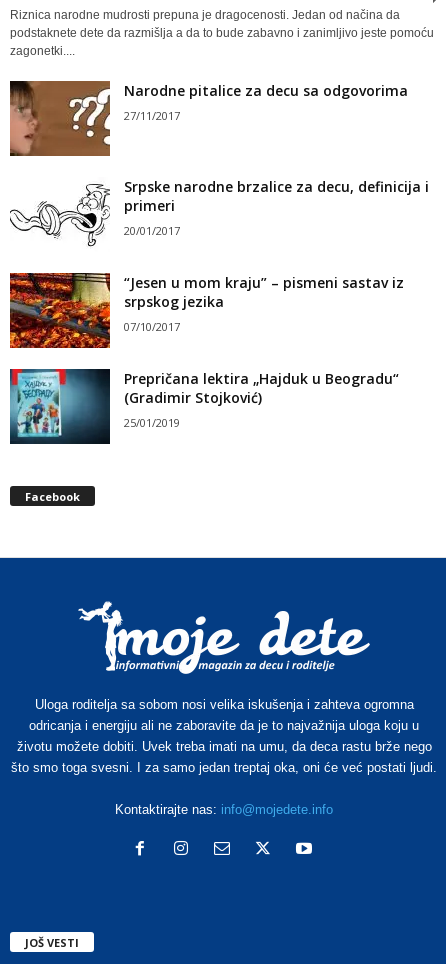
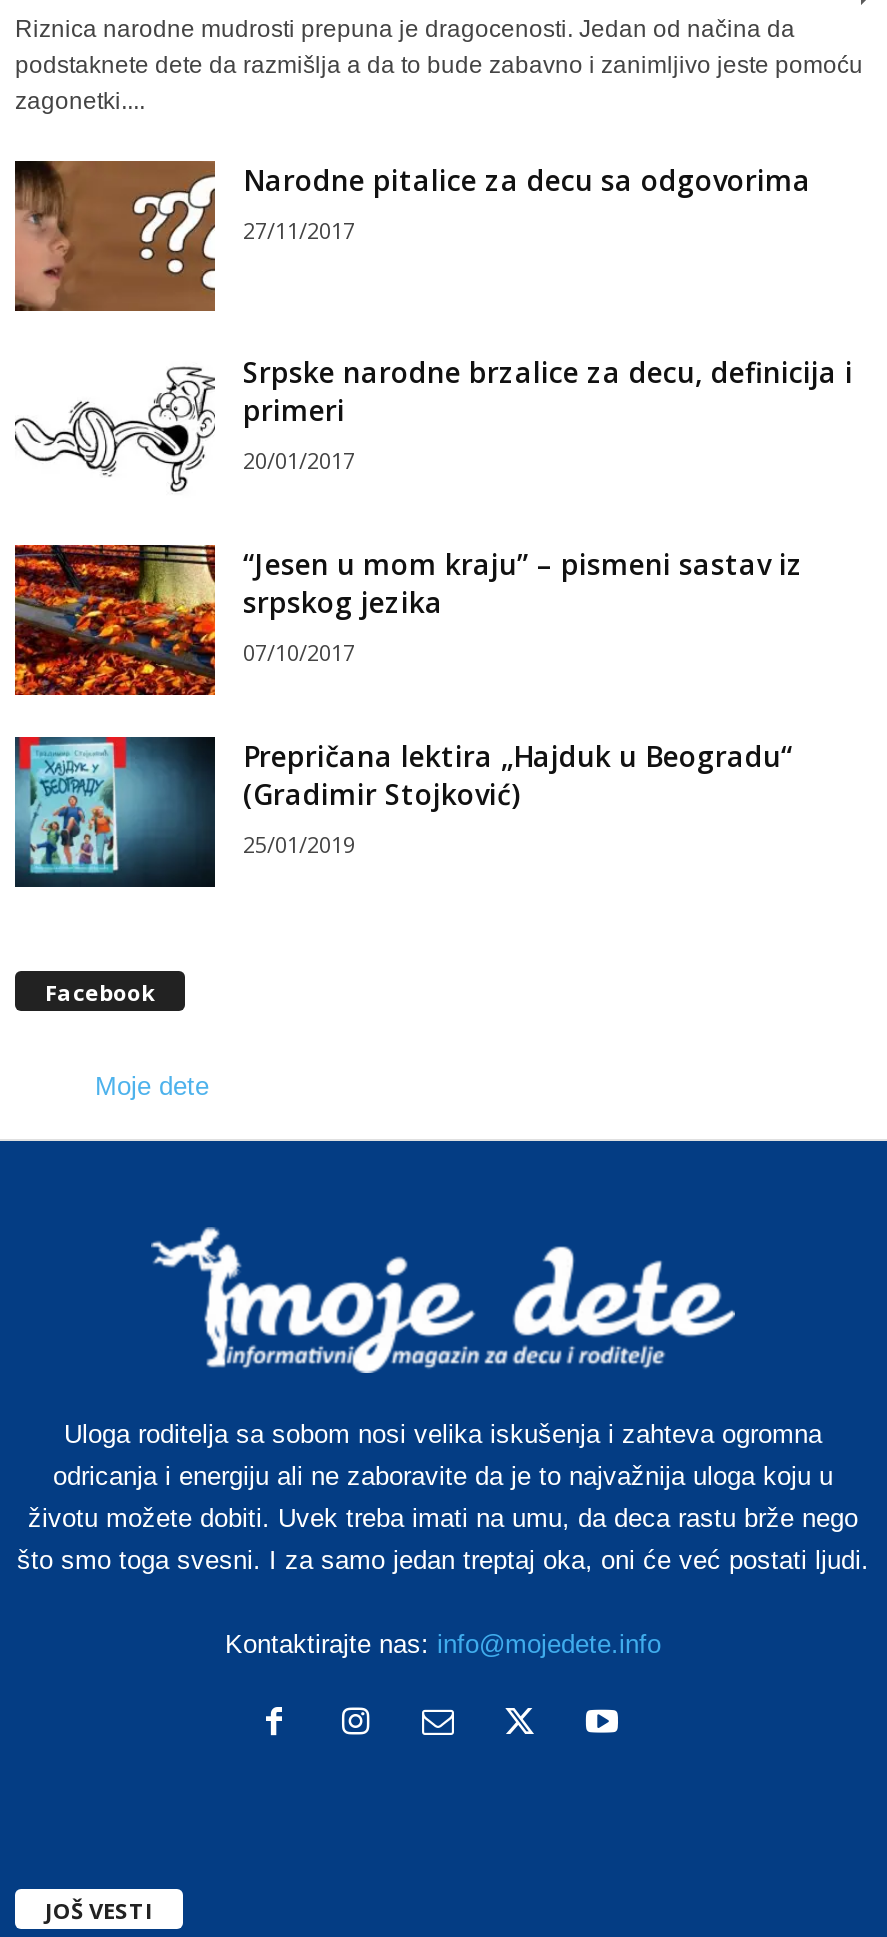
+ Moje dete
